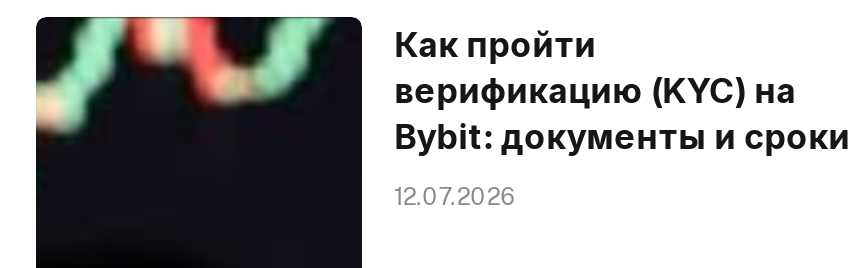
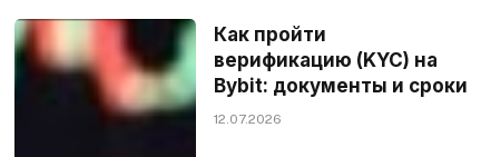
- [image]
+ [image]
